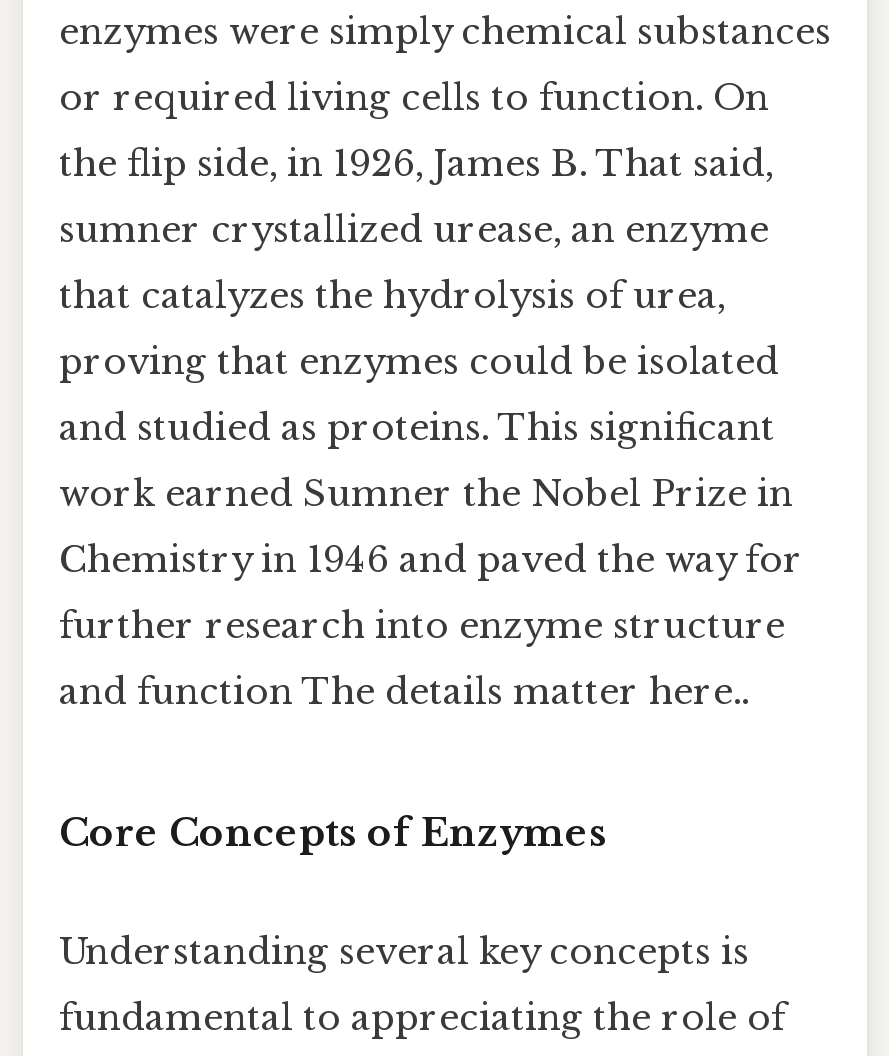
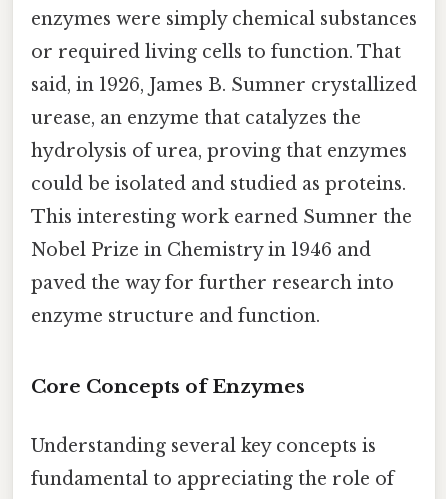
- or required living cells to function. On
- the flip side, in 1926, James B. That said,
- sumner crystallized urease, an enzyme
- that catalyzes the hydrolysis of urea,
- proving that enzymes could be isolated
- and studied as proteins. This significant
- work earned Sumner the Nobel Prize in
- Chemistry in 1946 and paved the way for
- further research into enzyme structure
- and function The details matter here..
+ or required living cells to function. That
+ said, in 1926, James B. Sumner crystallized
+ urease, an enzyme that catalyzes the
+ hydrolysis of urea, proving that enzymes
+ could be isolated and studied as proteins.
+ This interesting work earned Sumner the
+ Nobel Prize in Chemistry in 1946 and
+ paved the way for further research into
+ enzyme structure and function.
